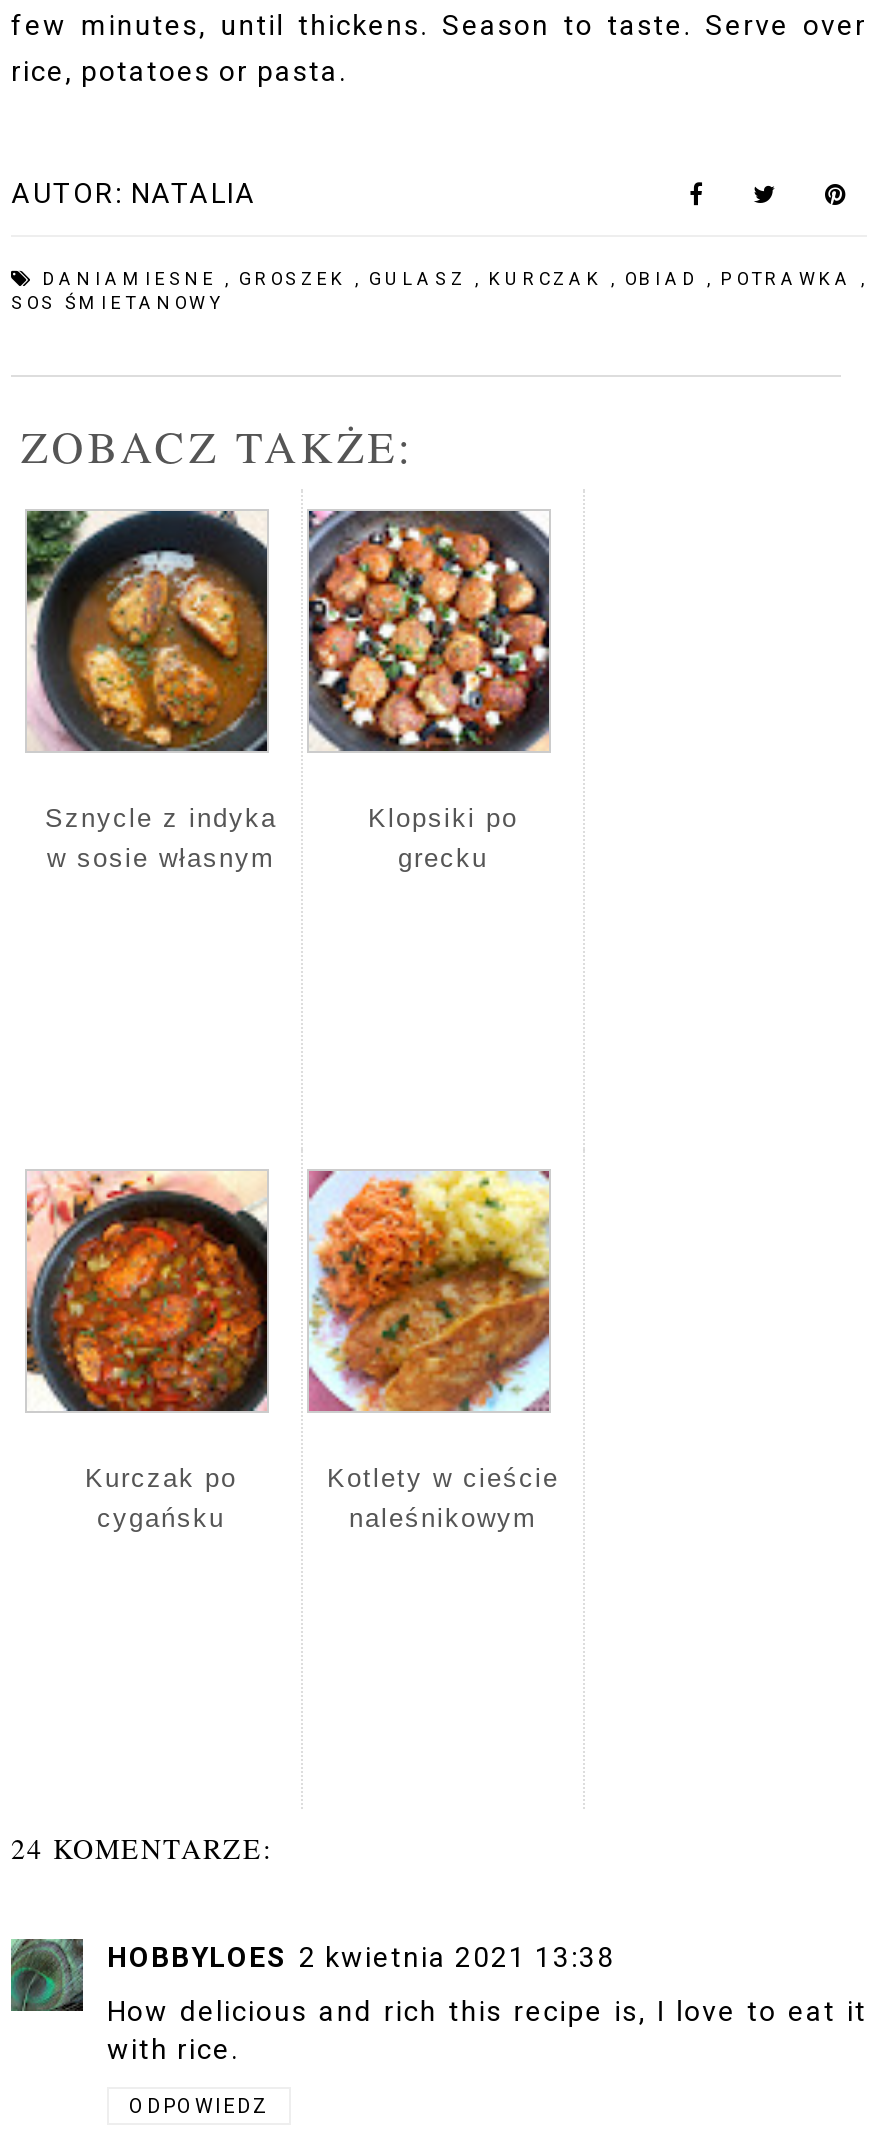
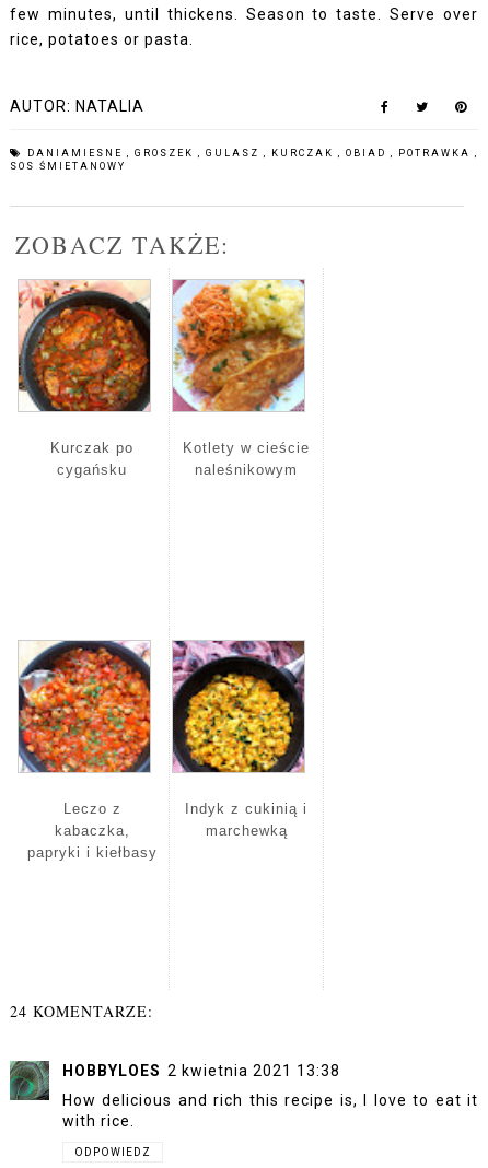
- [image]
- Sznycle z indyka
- w sosie własnym

- [image]
- Klopsiki po
- grecku

moved up: [image] | Kurczak po | cygańsku | Kotlety w cieście | naleśnikowym

+ [image]
+ Leczo z
+ kabaczka,
+ papryki i kiełbasy

+ [image]
+ Indyk z cukinią i
+ marchewką
